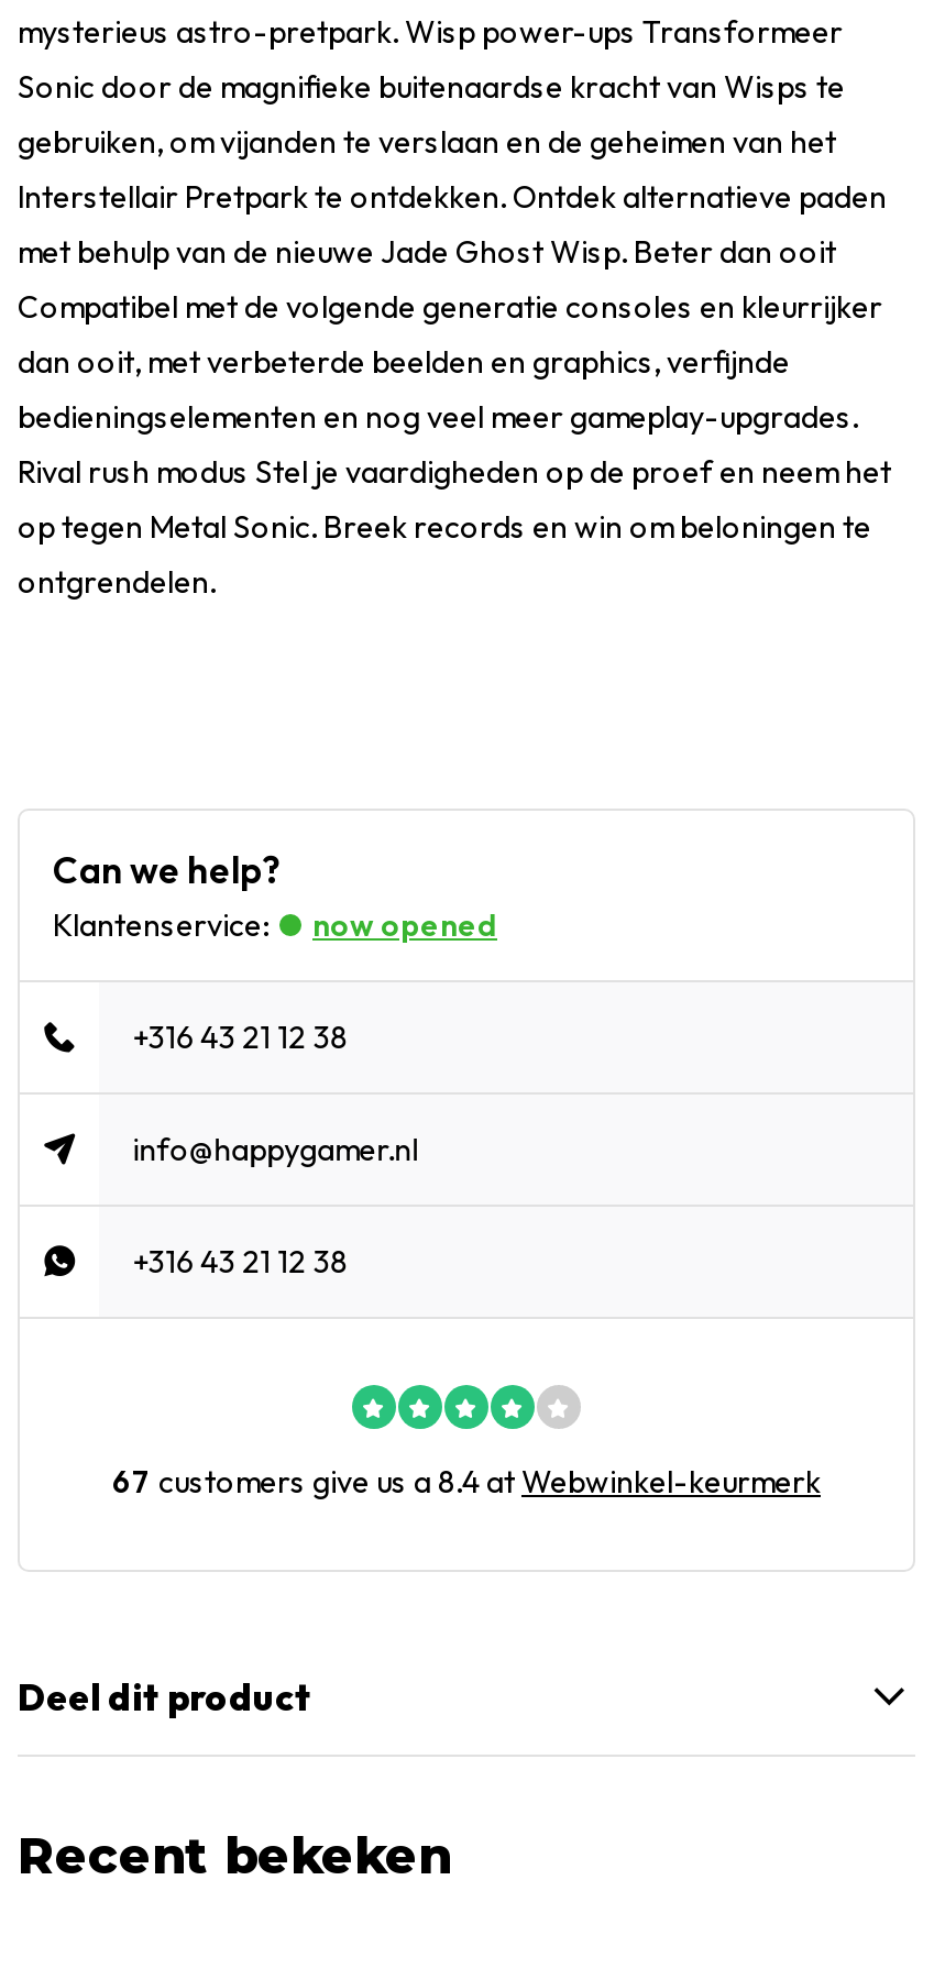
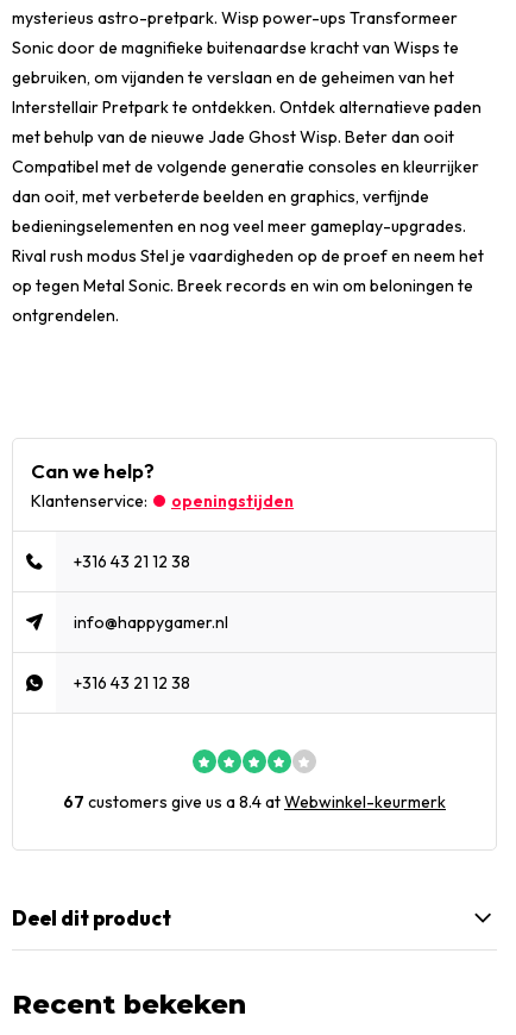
- now opened
+ openingstijden
